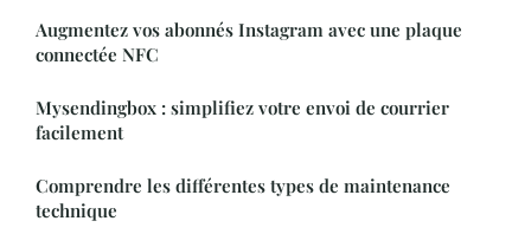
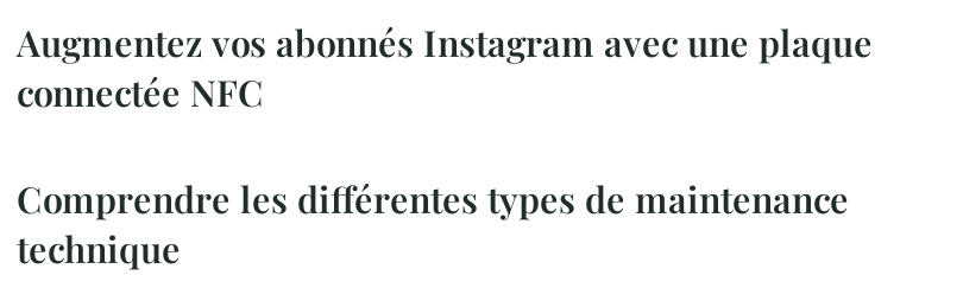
- Mysendingbox : simplifiez votre envoi de courrier
- facilement
